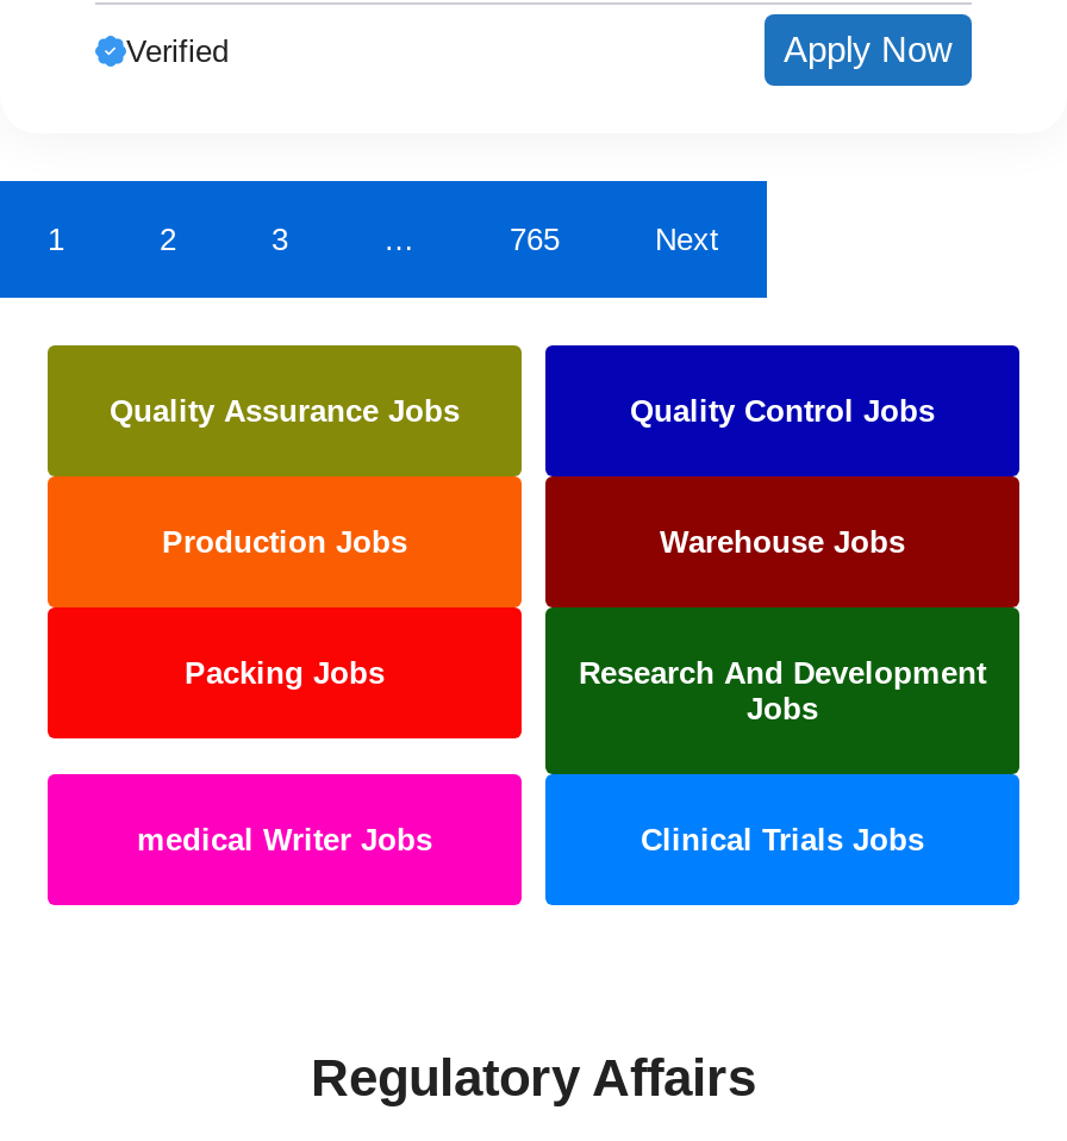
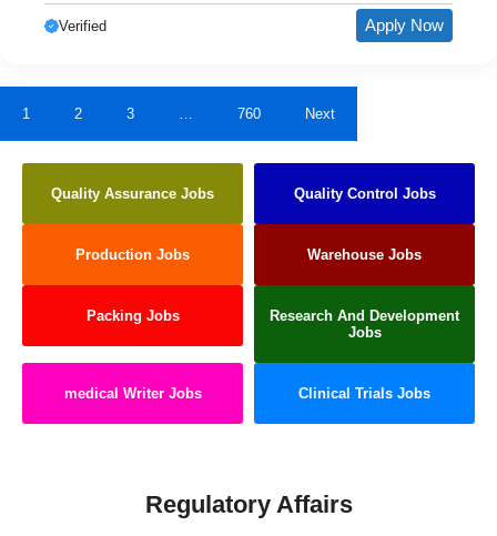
- 765
+ 760
